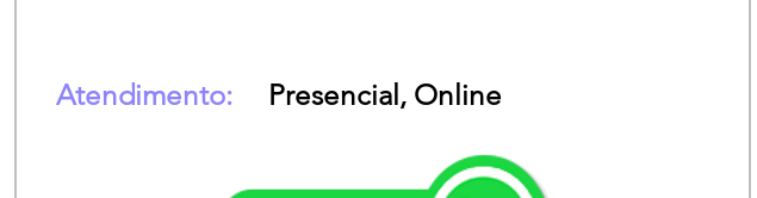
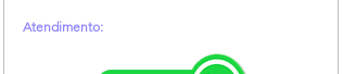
- Presencial, Online
